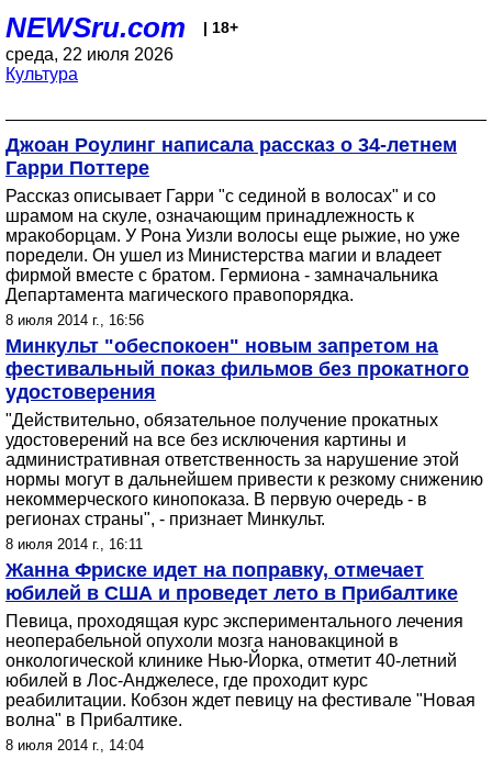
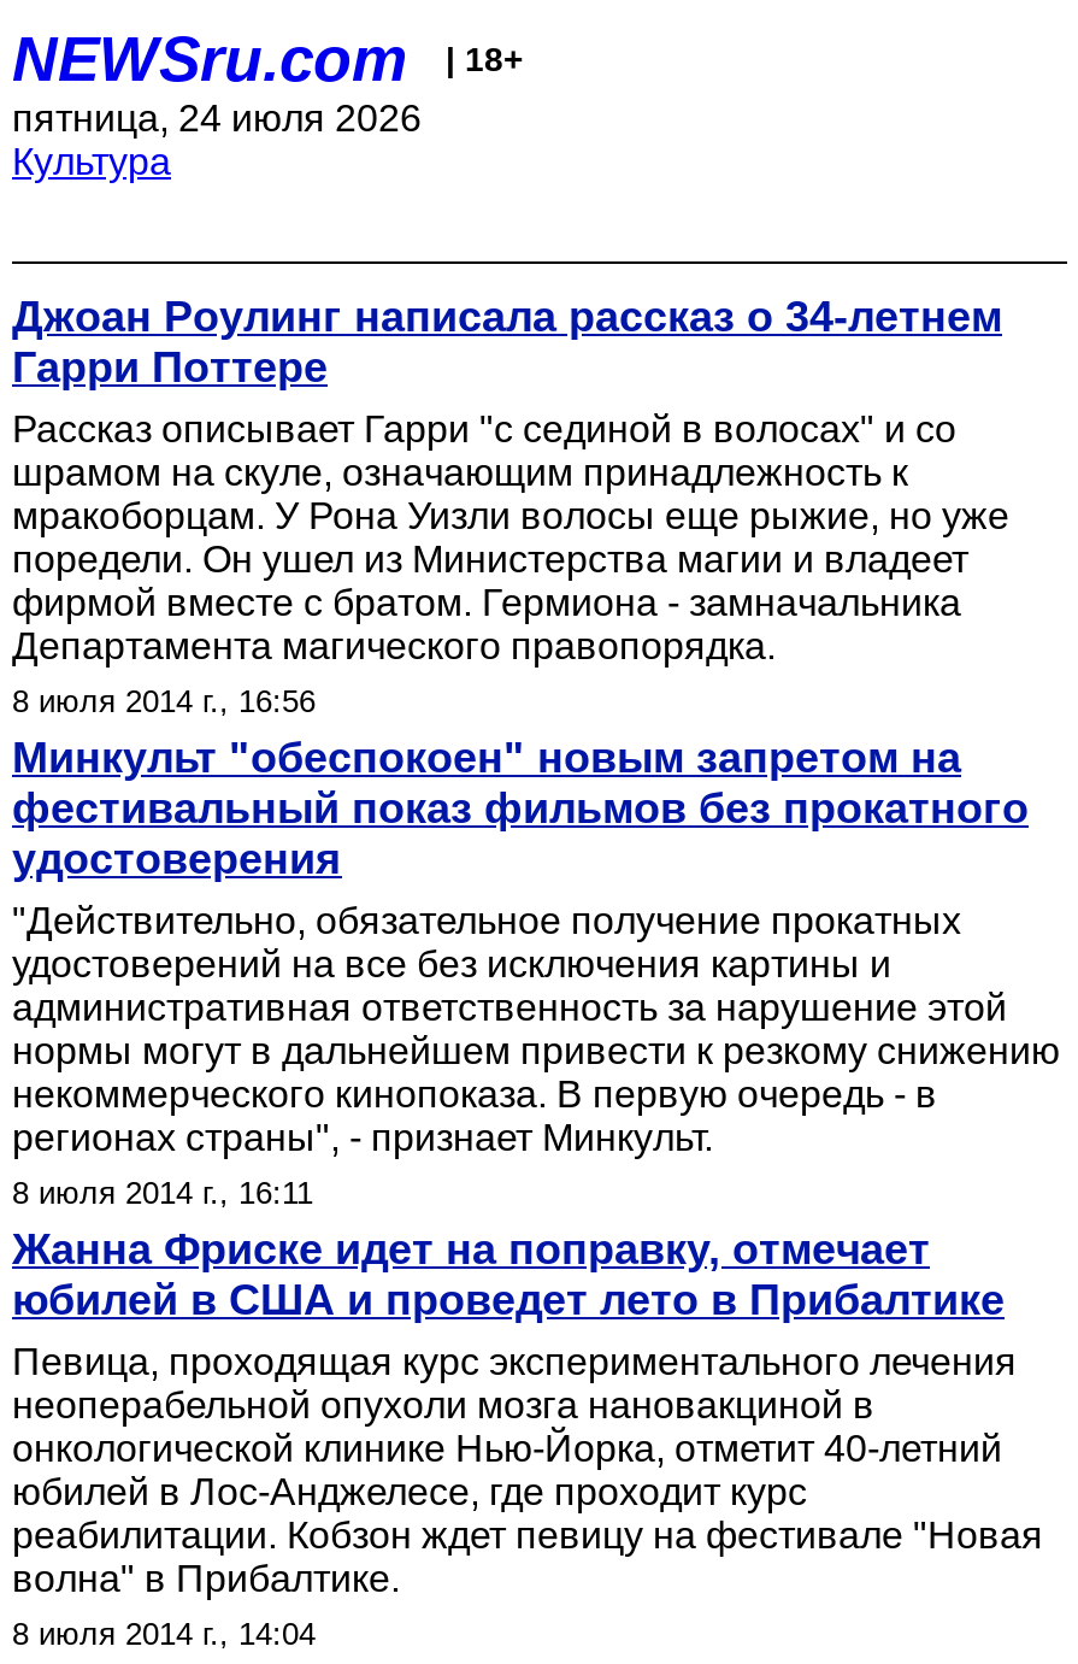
- среда, 22 июля 2026
+ пятница, 24 июля 2026
